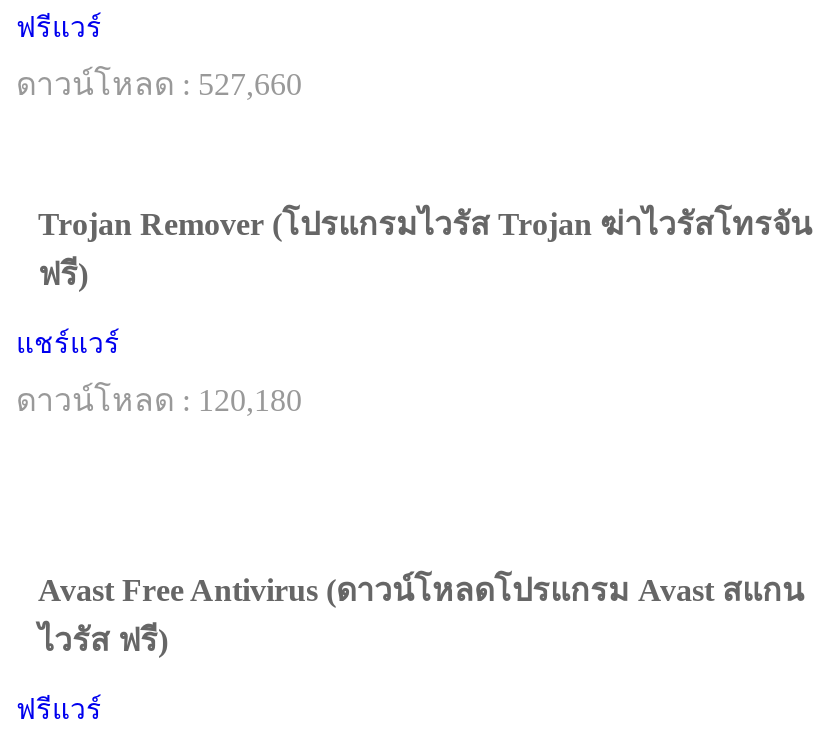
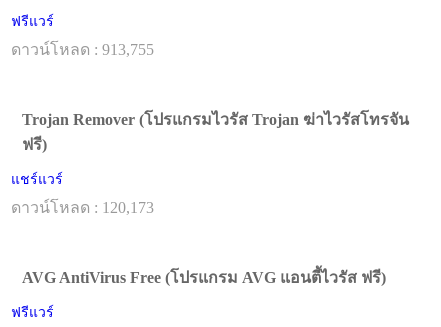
- ดาวน์โหลด : 527,660
+ ดาวน์โหลด : 913,755

- ดาวน์โหลด : 120,180
+ ดาวน์โหลด : 120,173

- Avast Free Antivirus (ดาวน์โหลดโปรแกรม Avast สแกน
- ไวรัส ฟรี)
+ AVG AntiVirus Free (โปรแกรม AVG แอนตี้ไวรัส ฟรี)
